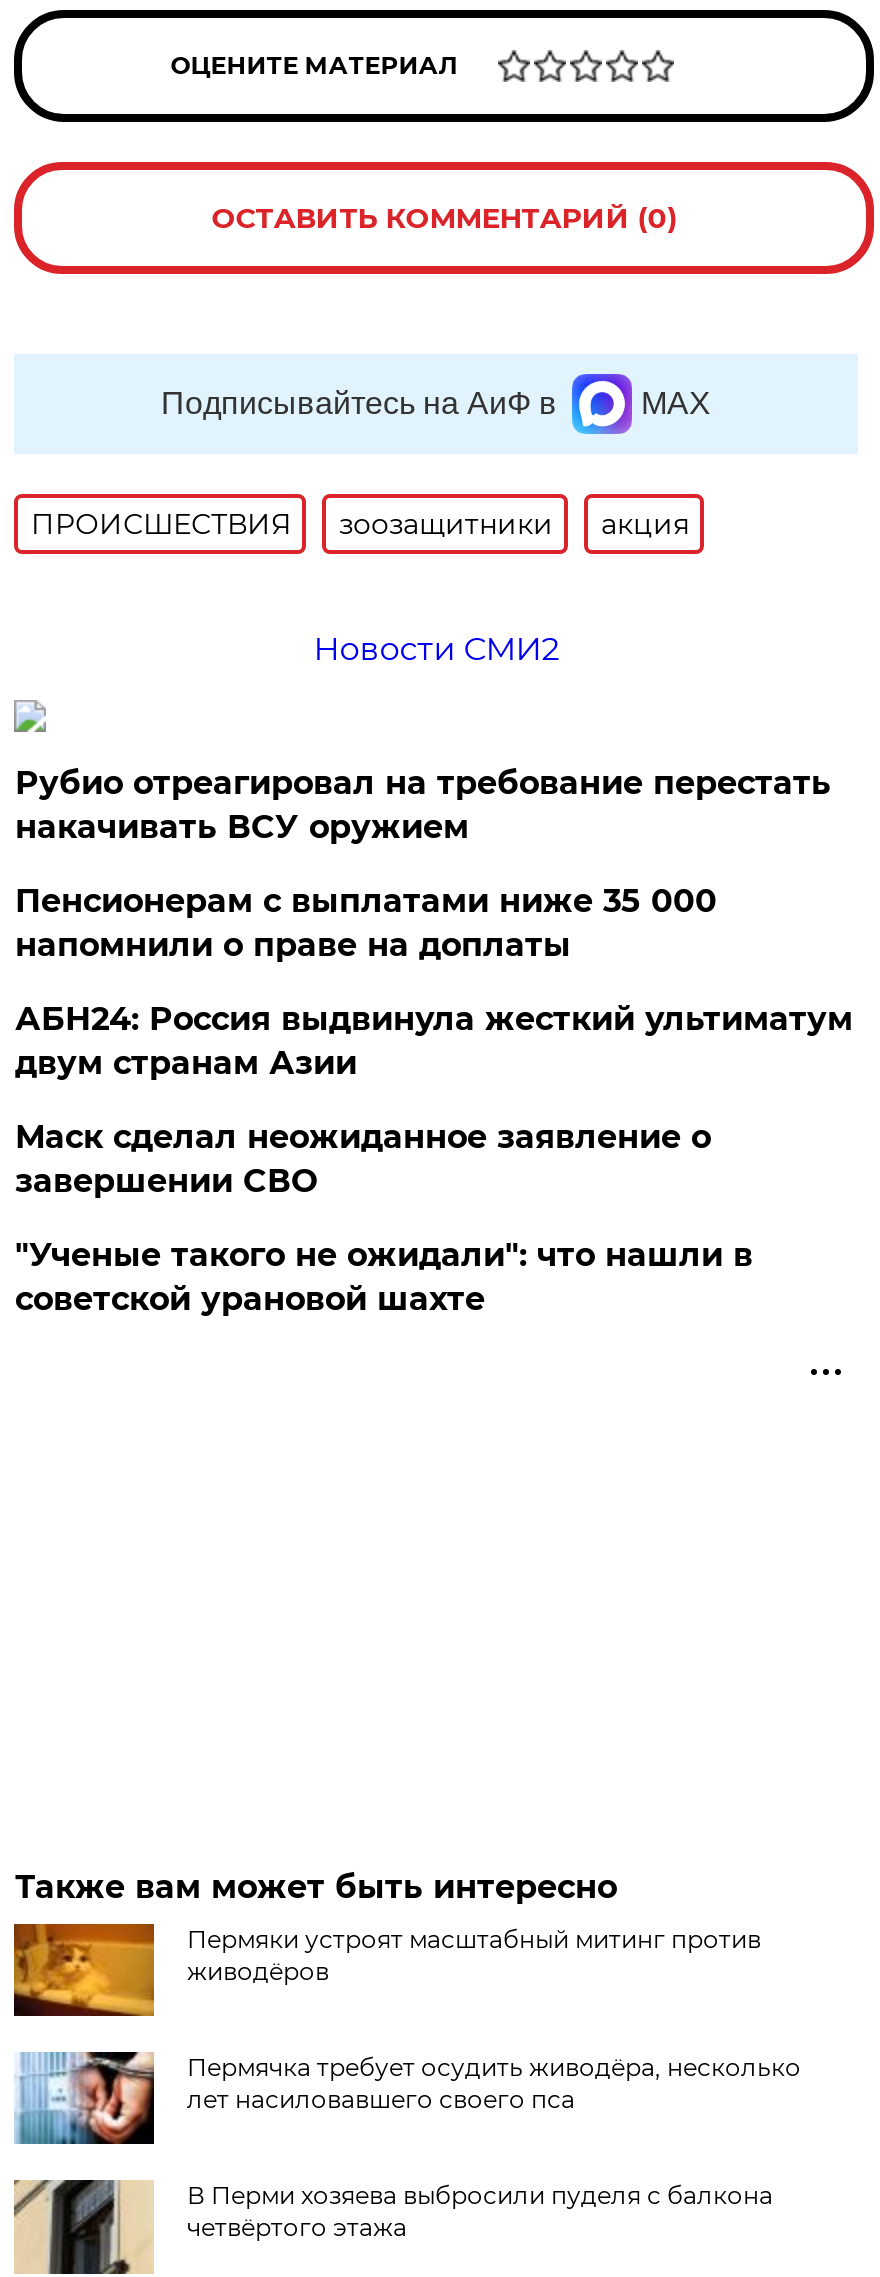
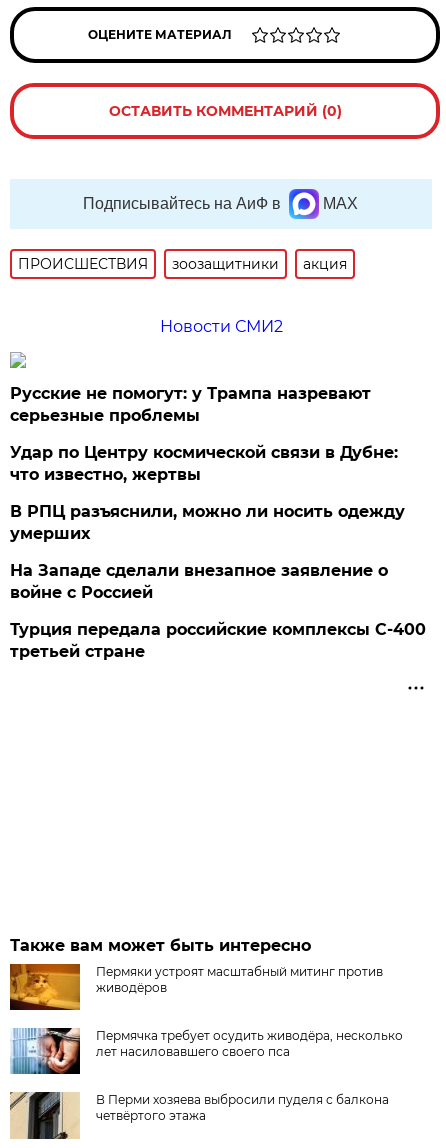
- Рубио отреагировал на требование перестать
- накачивать ВСУ оружием
+ Русские не помогут: у Трампа назревают
+ серьезные проблемы

- Пенсионерам с выплатами ниже 35 000
- напомнили о праве на доплаты
+ Удар по Центру космической связи в Дубне:
+ что известно, жертвы

- АБН24: Россия выдвинула жесткий ультиматум
- двум странам Азии
+ В РПЦ разъяснили, можно ли носить одежду
+ умерших

- Маск сделал неожиданное заявление о
- завершении СВО
+ На Западе сделали внезапное заявление о
+ войне с Россией

- "Ученые такого не ожидали": что нашли в
- советской урановой шахте
+ Турция передала российские комплексы С-400
+ третьей стране
